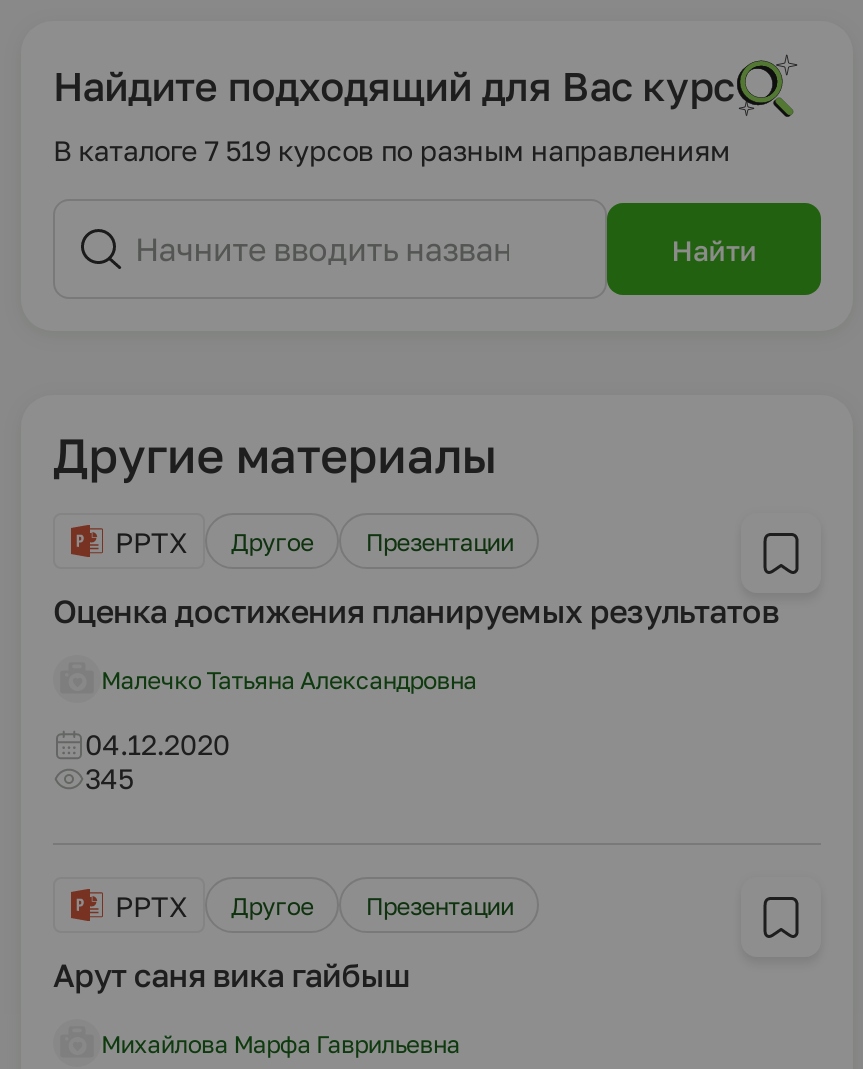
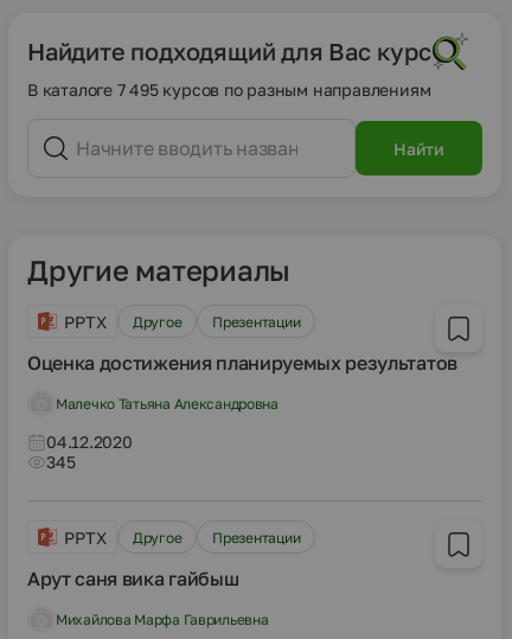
- В каталоге 7 519 курсов по разным направлениям
+ В каталоге 7 495 курсов по разным направлениям
